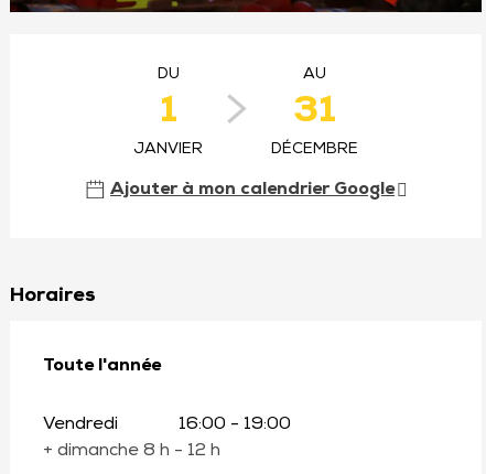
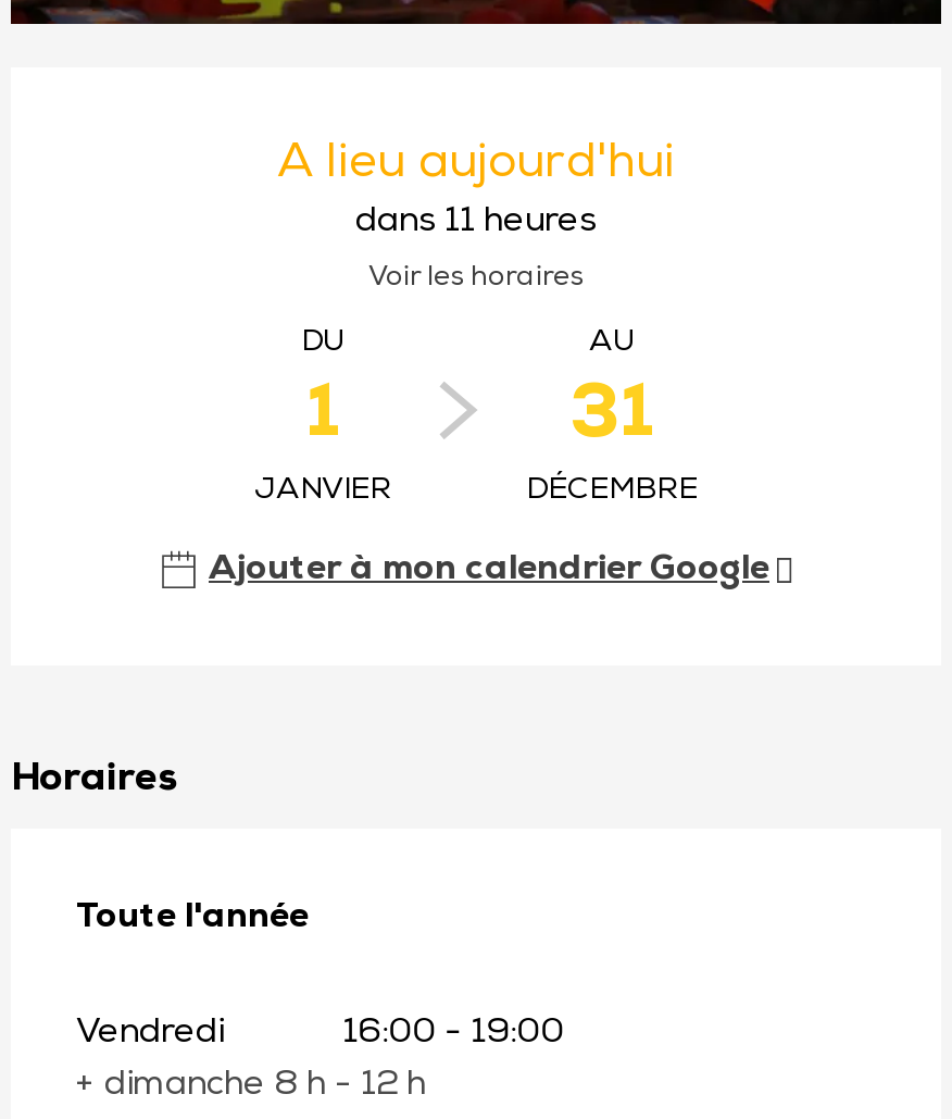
+ A lieu aujourd'hui
+ dans 11 heures
+ Voir les horaires
